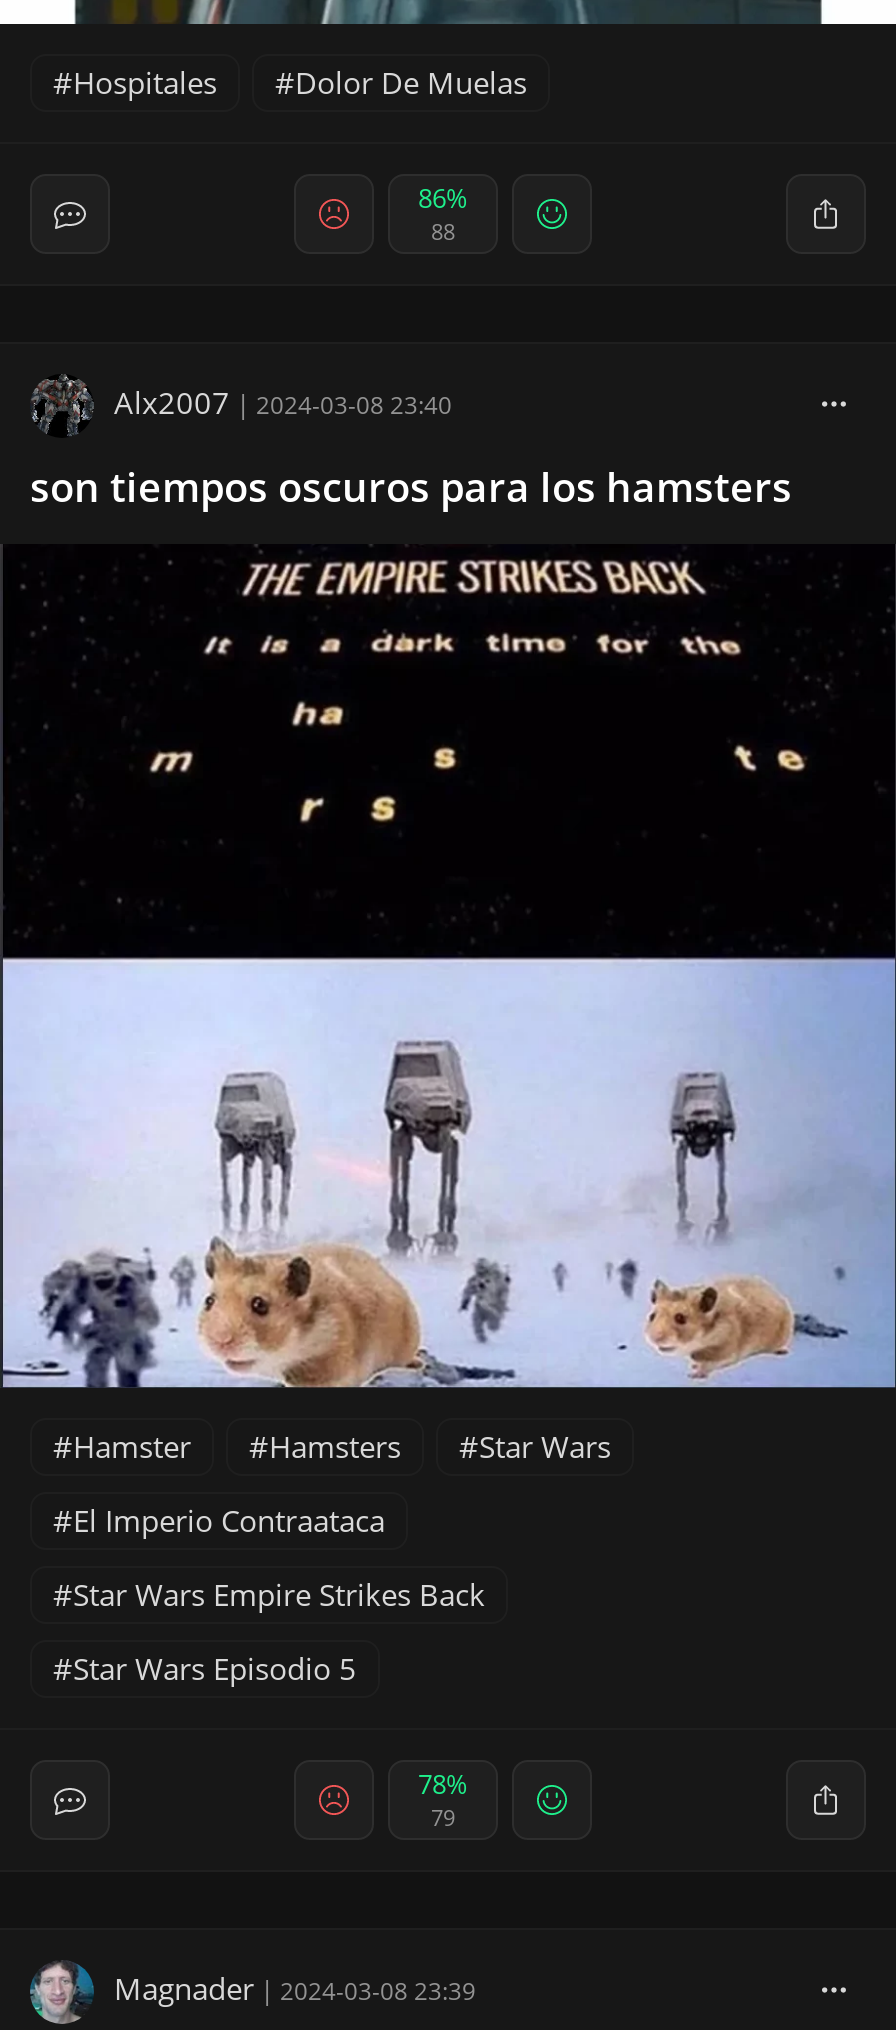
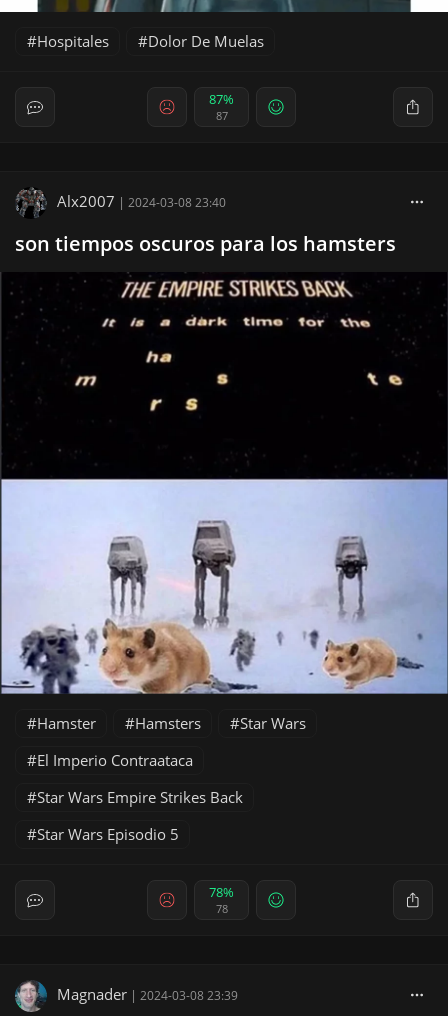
- 86%
+ 87%

- 88
+ 87

- 79
+ 78
